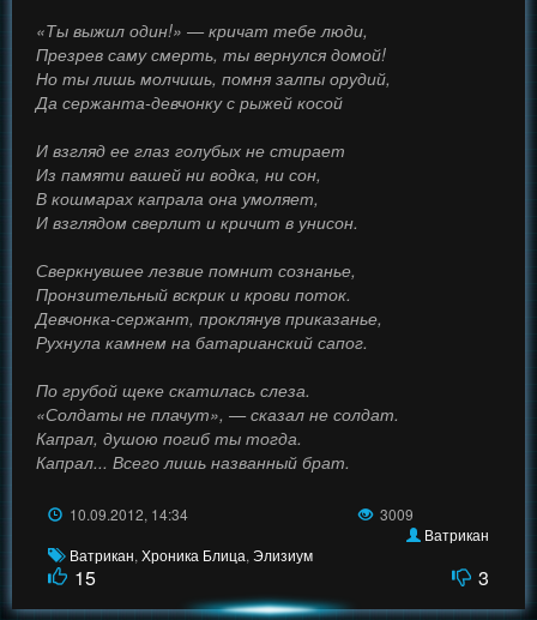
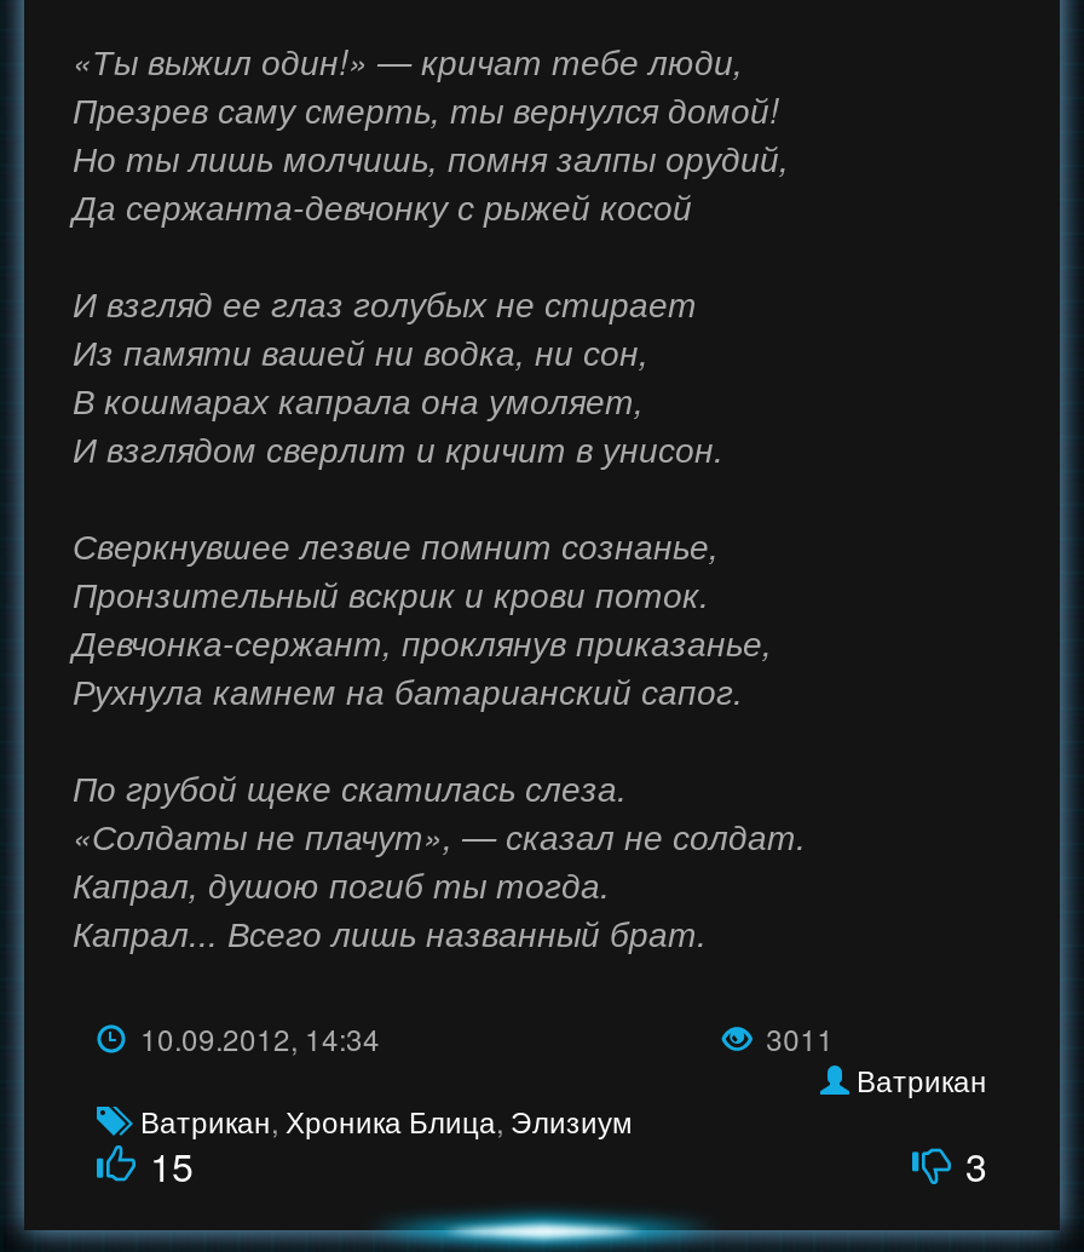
- 3009
+ 3011
